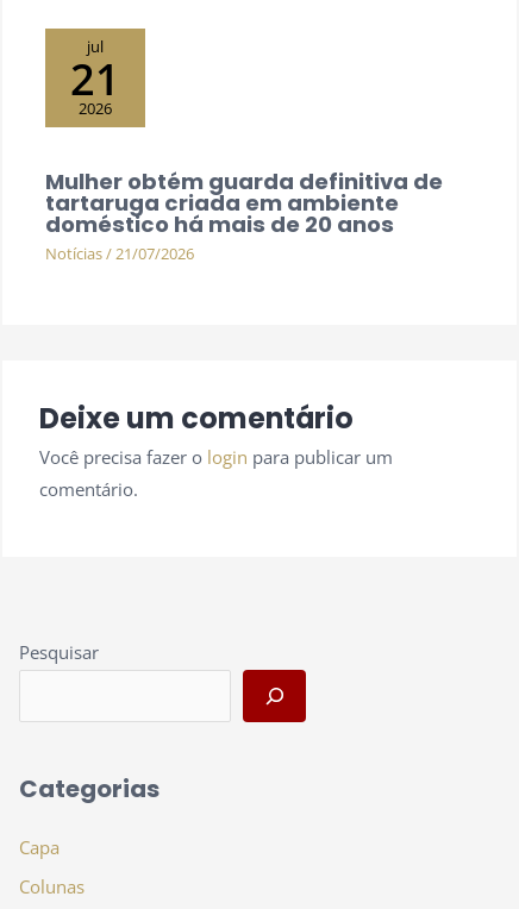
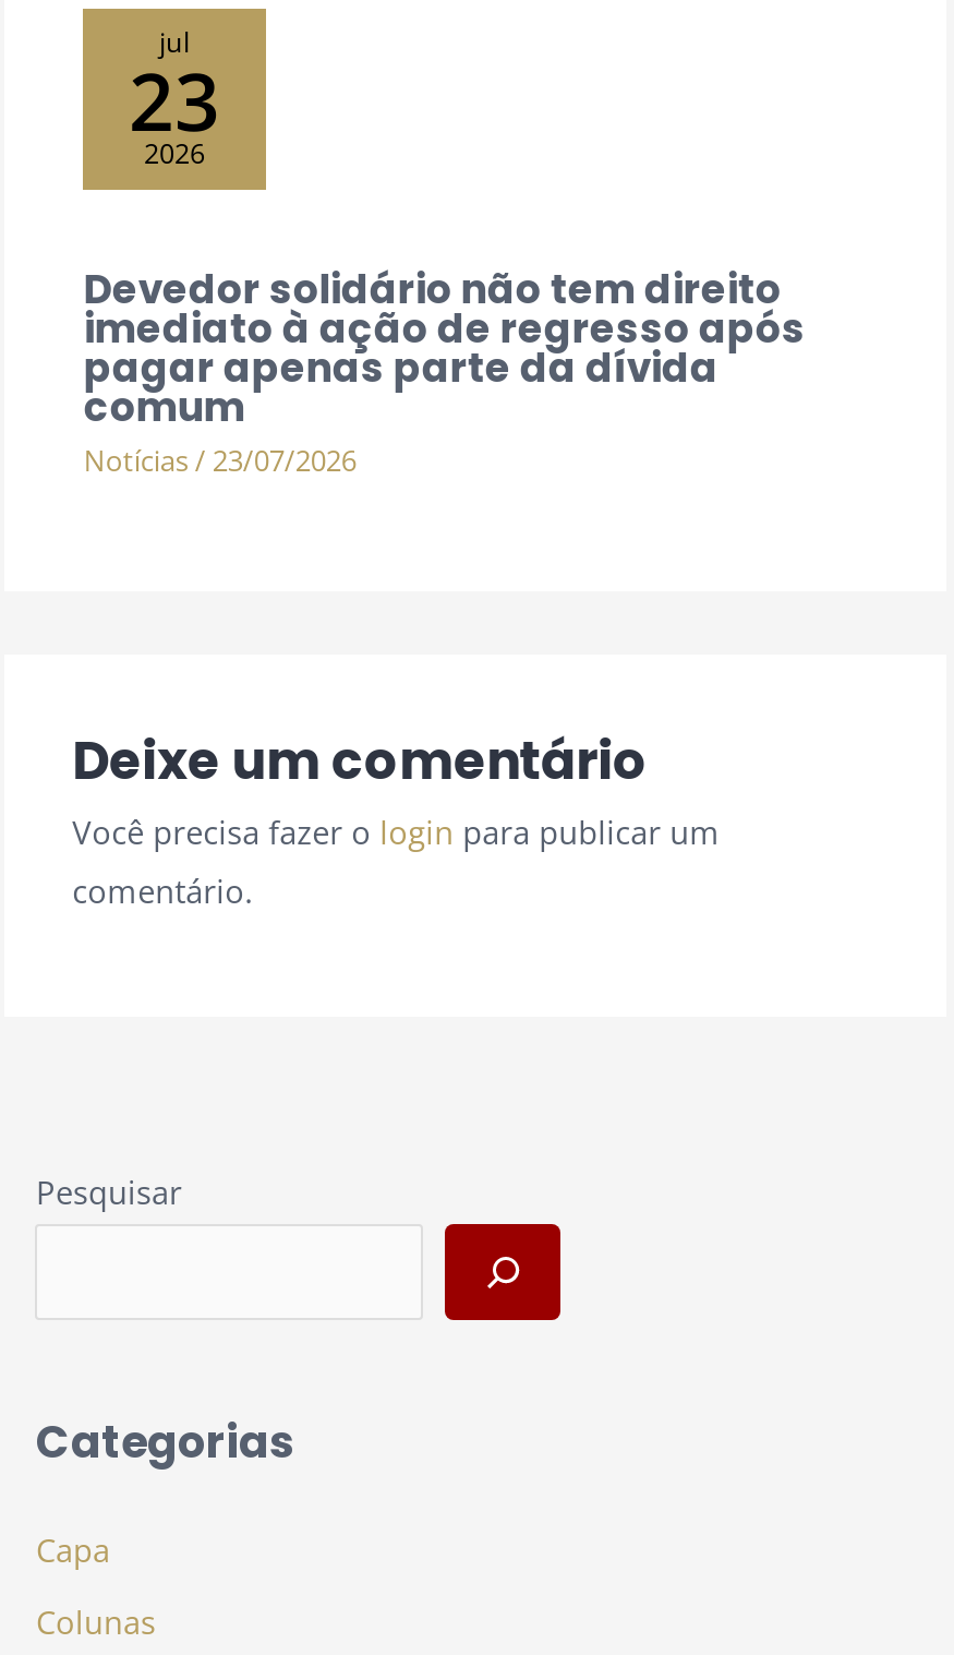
- 21
+ 23

- Mulher obtém guarda definitiva de
- tartaruga criada em ambiente
- doméstico há mais de 20 anos
- Notícias/21/07/2026
+ Devedor solidário não tem direito
+ imediato à ação de regresso após
+ pagar apenas parte da dívida
+ comum
+ Notícias / 23/07/2026
